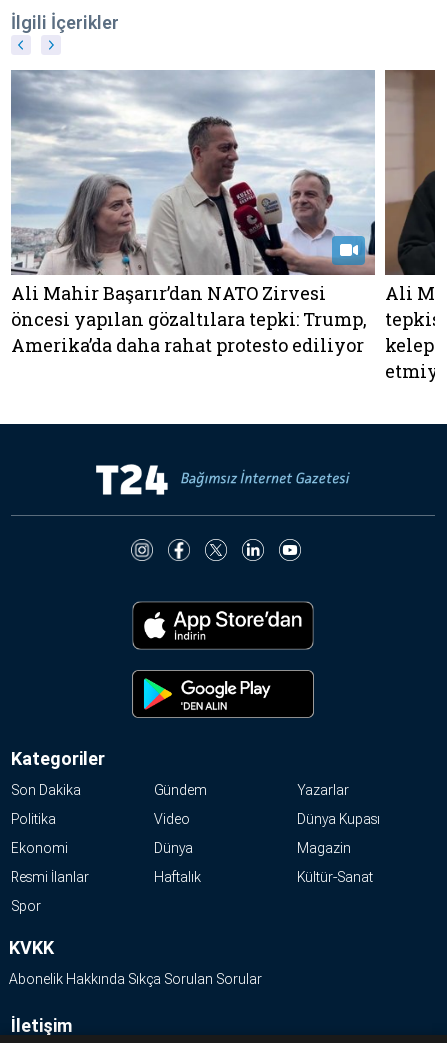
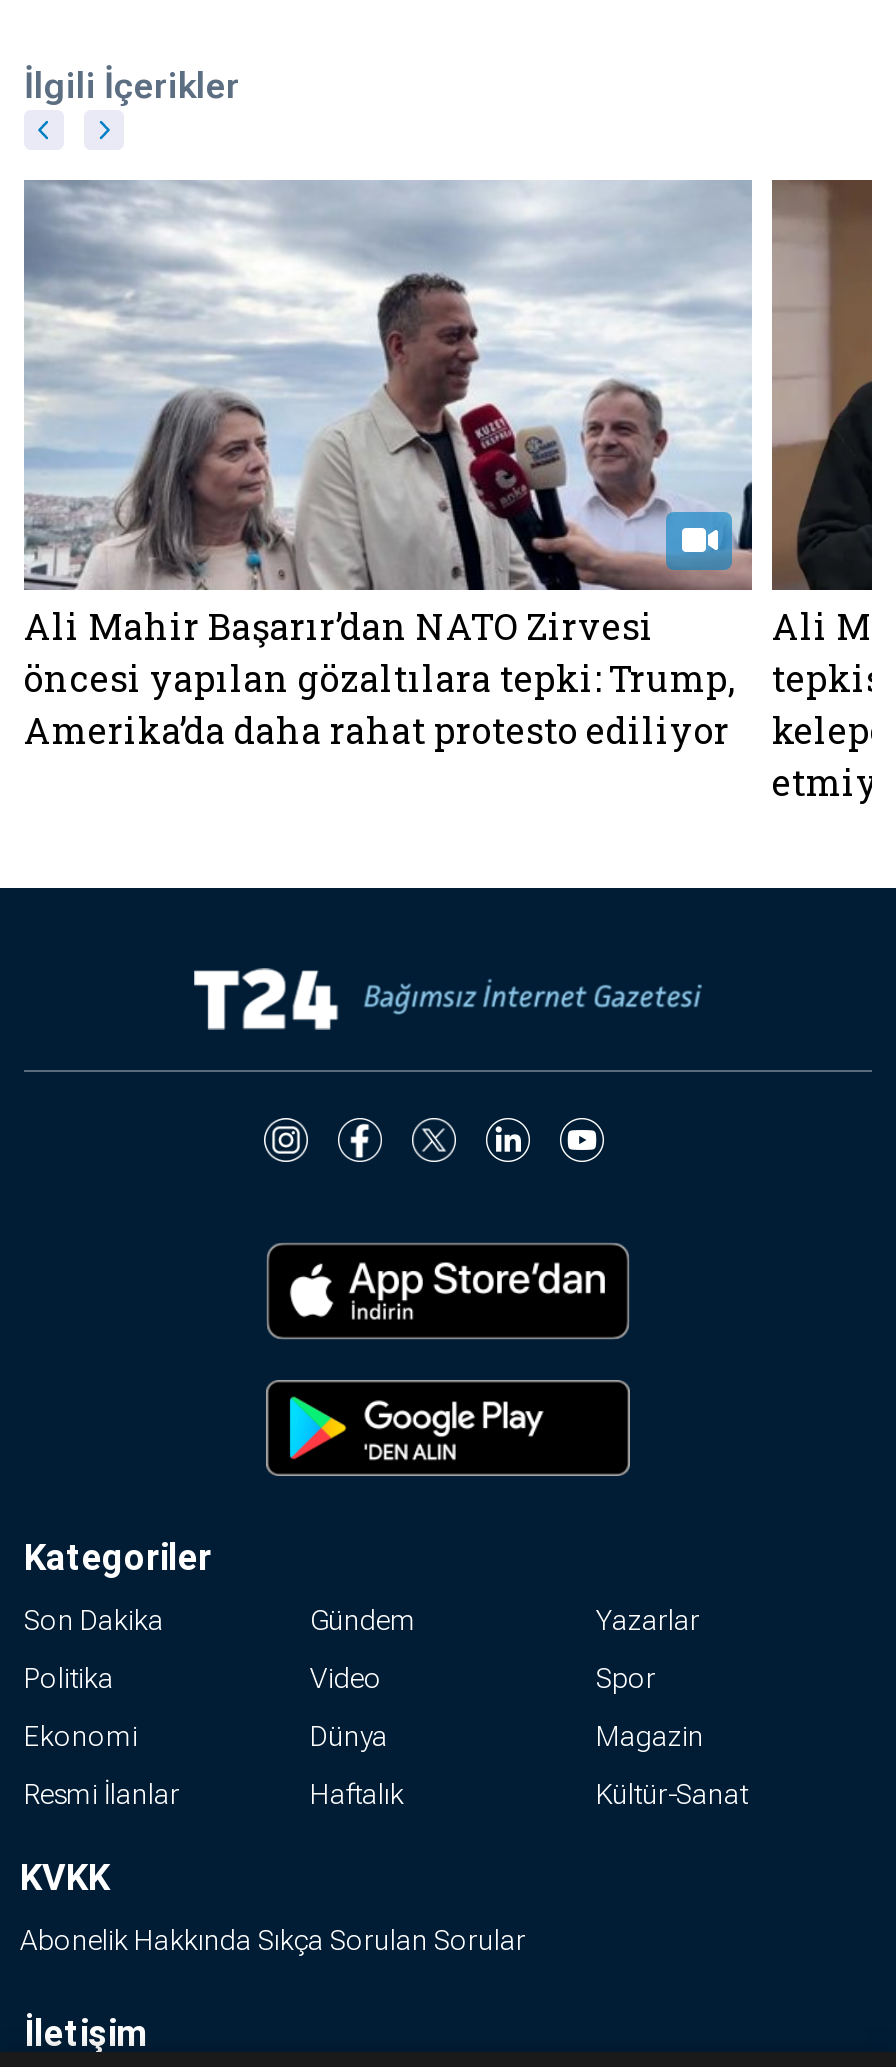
- Dünya Kupası

moved up: Spor
